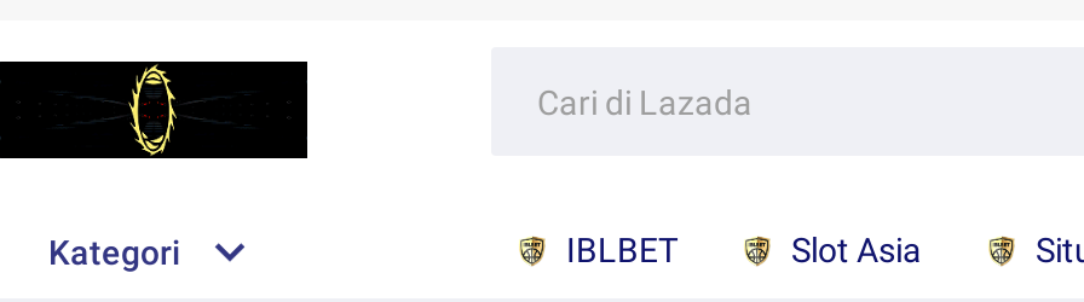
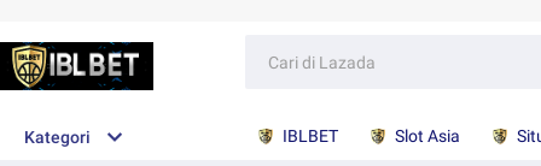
- [image]
+ [image]
